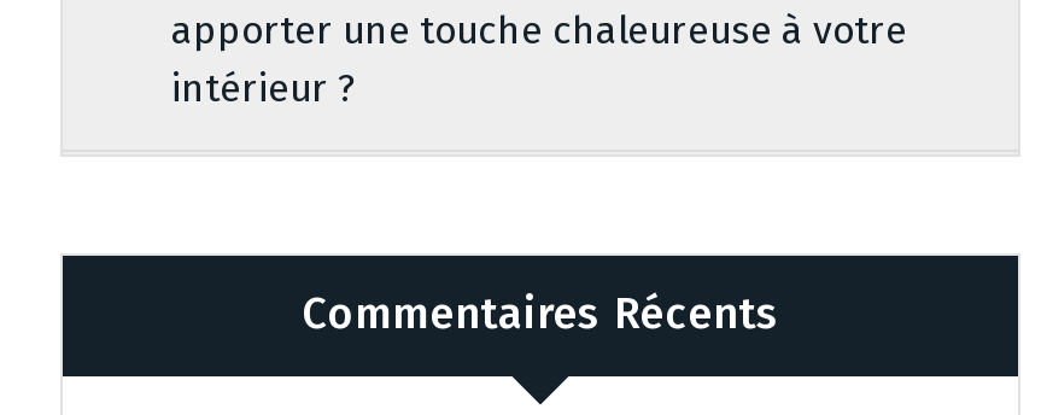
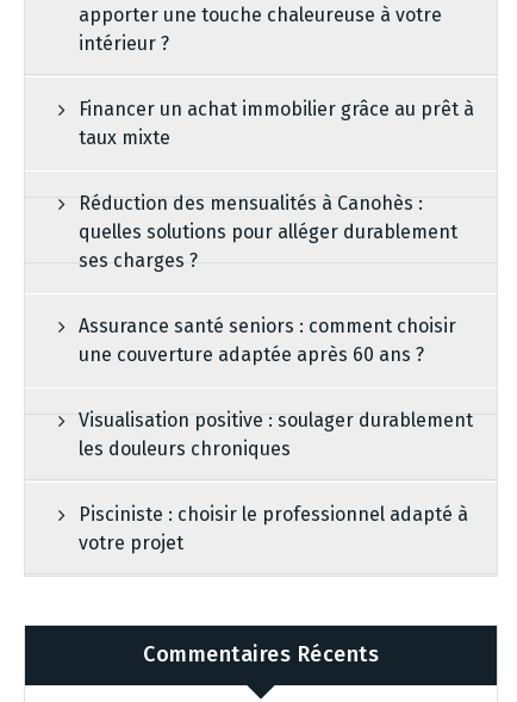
+ Financer un achat immobilier grâce au prêt à
+ taux mixte
+ Réduction des mensualités à Canohès :
+ quelles solutions pour alléger durablement
+ ses charges ?
+ Assurance santé seniors : comment choisir
+ une couverture adaptée après 60 ans ?
+ Visualisation positive : soulager durablement
+ les douleurs chroniques
+ Pisciniste : choisir le professionnel adapté à
+ votre projet
